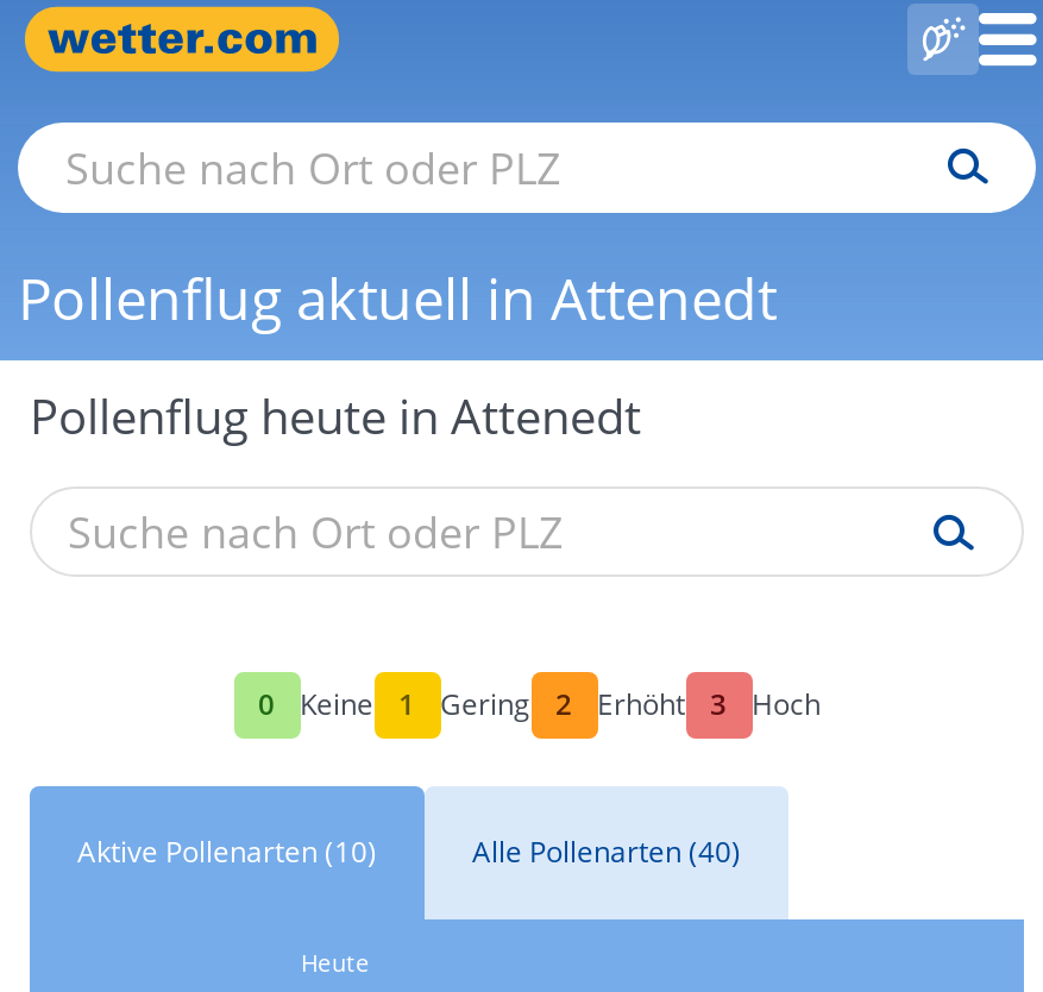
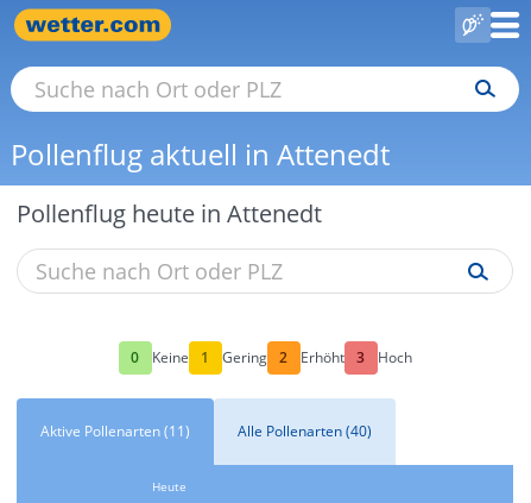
- Aktive Pollenarten (10)
+ Aktive Pollenarten (11)
